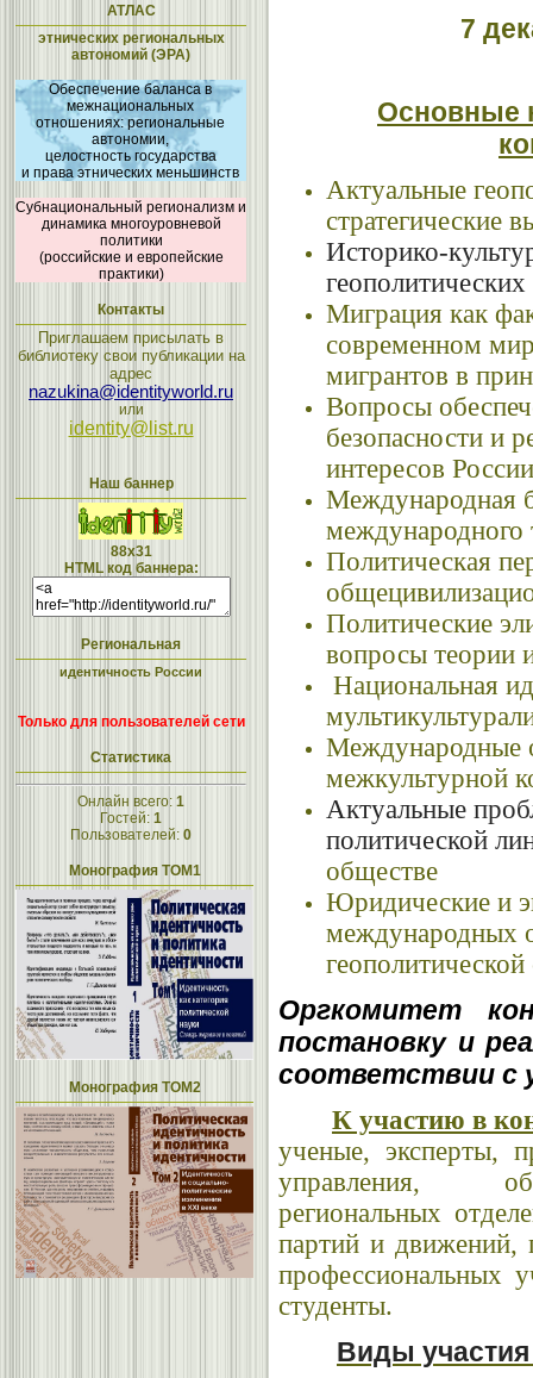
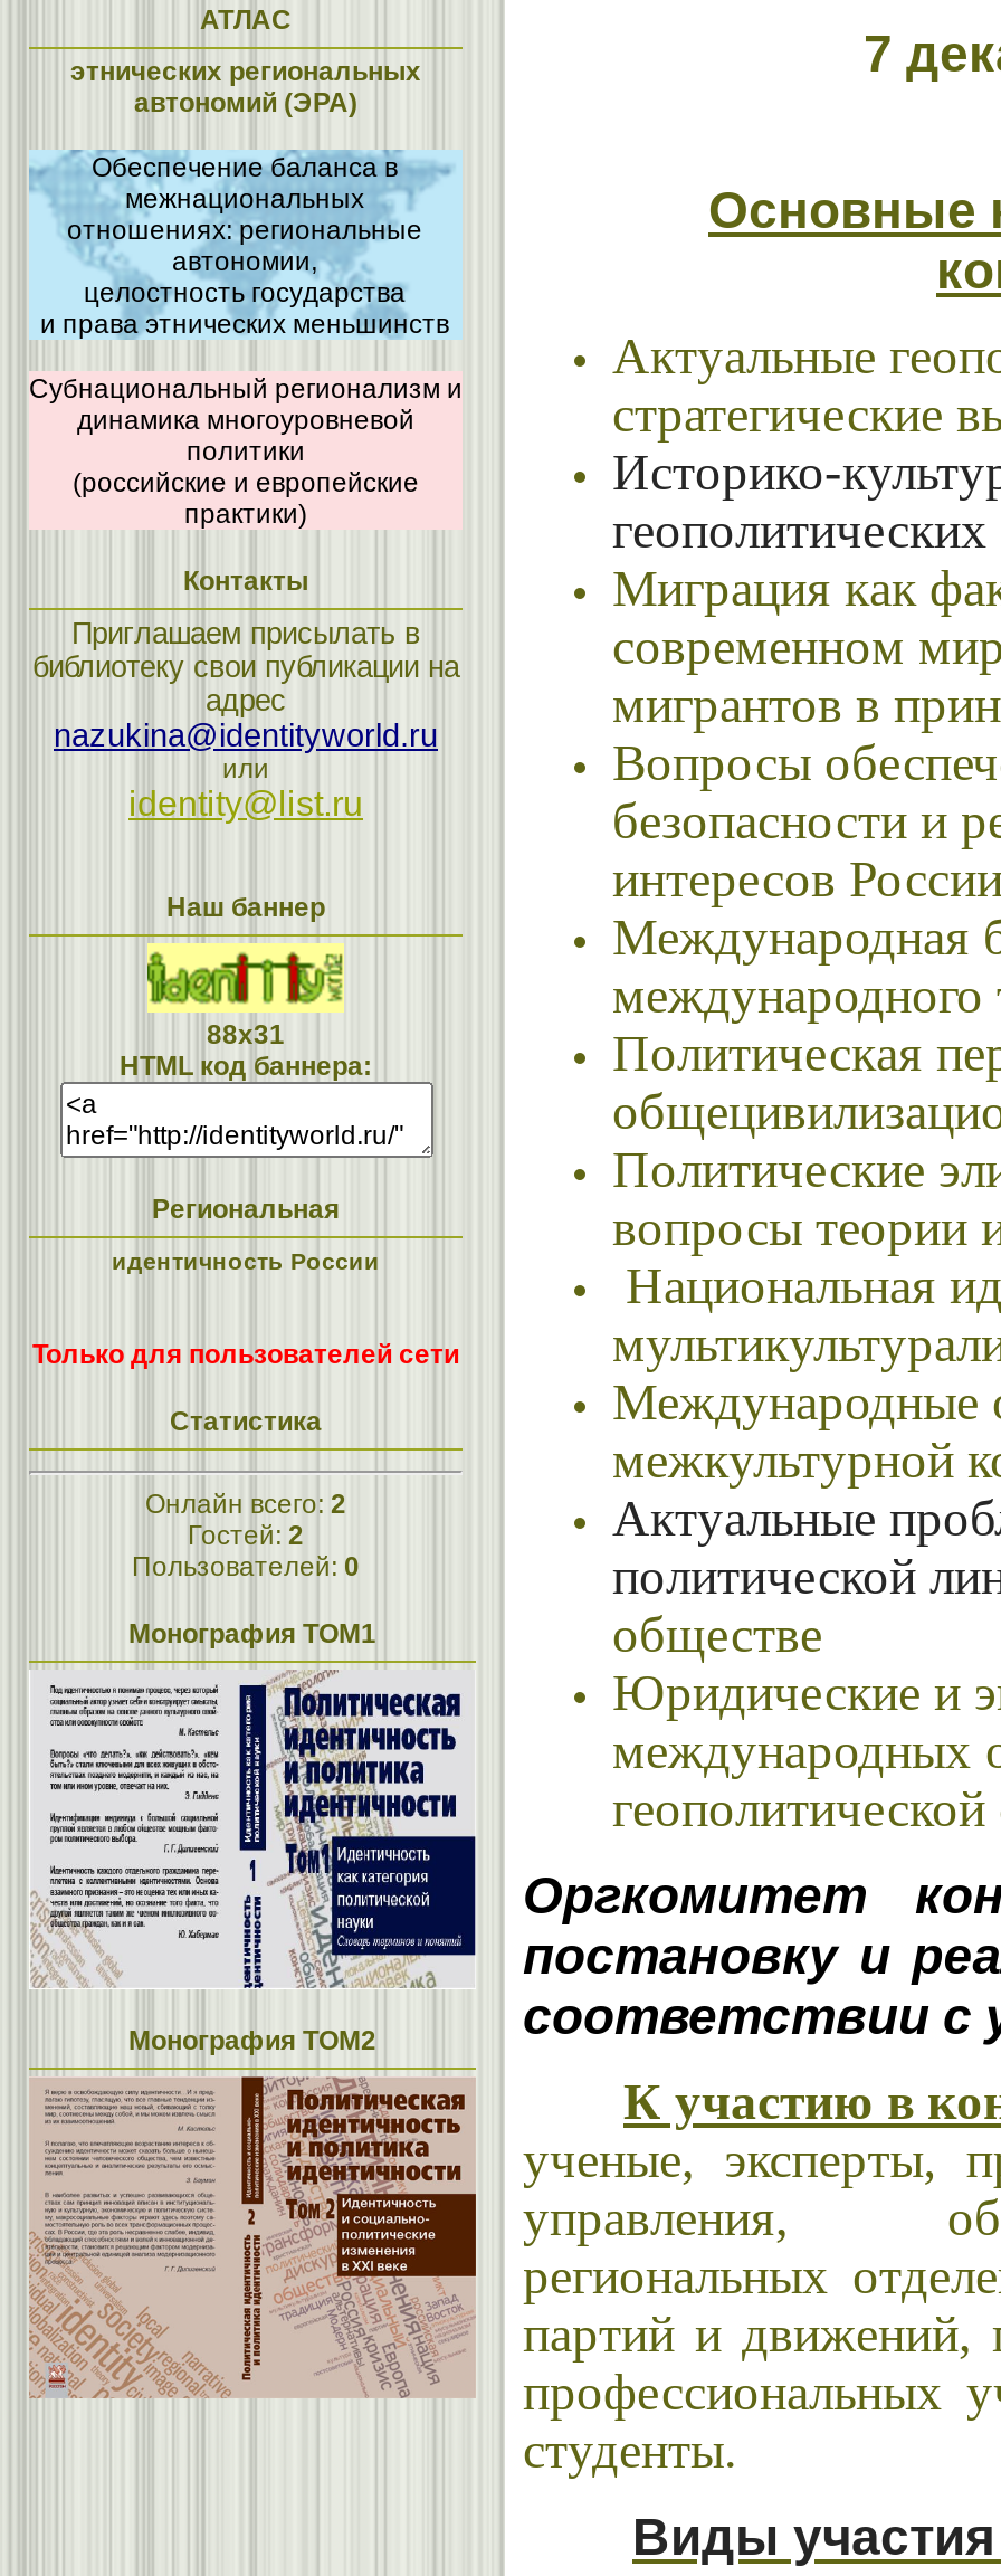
- Онлайн всего: 1
+ Онлайн всего: 2

- Гостей: 1
+ Гостей: 2
